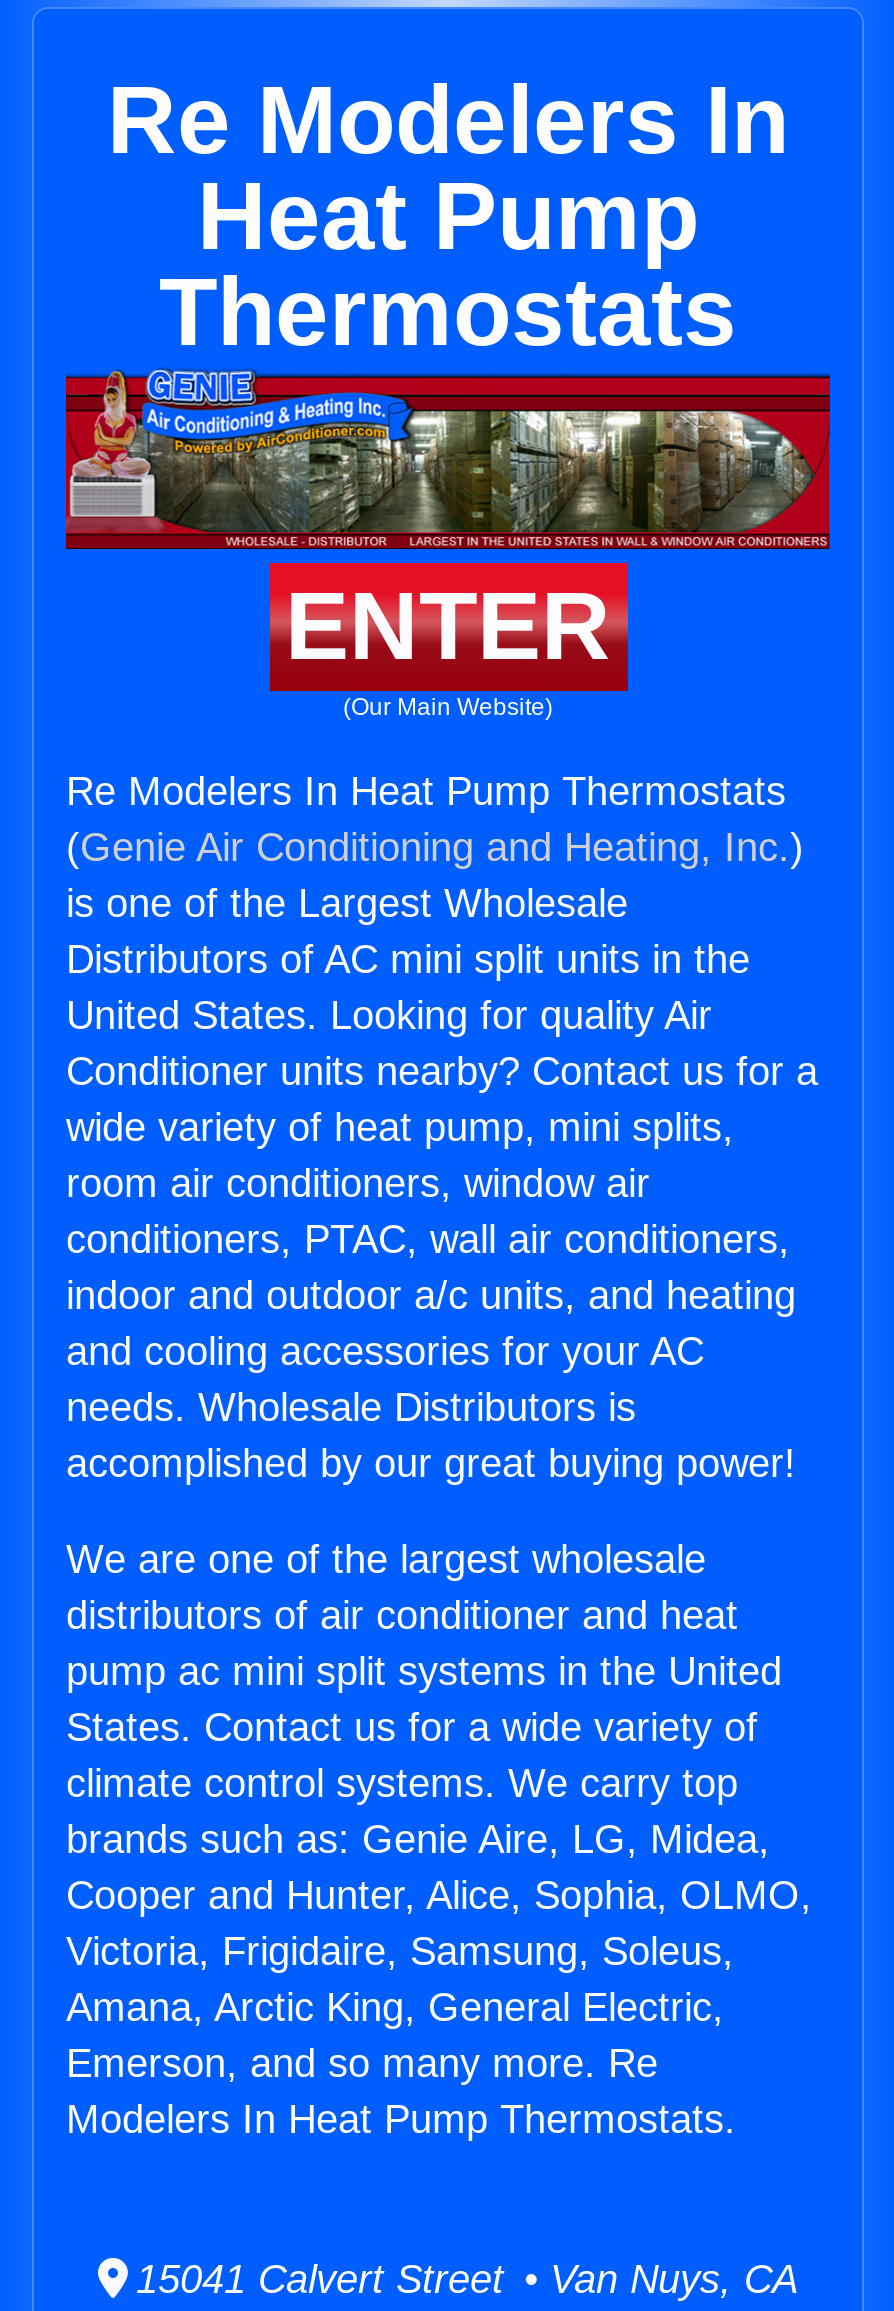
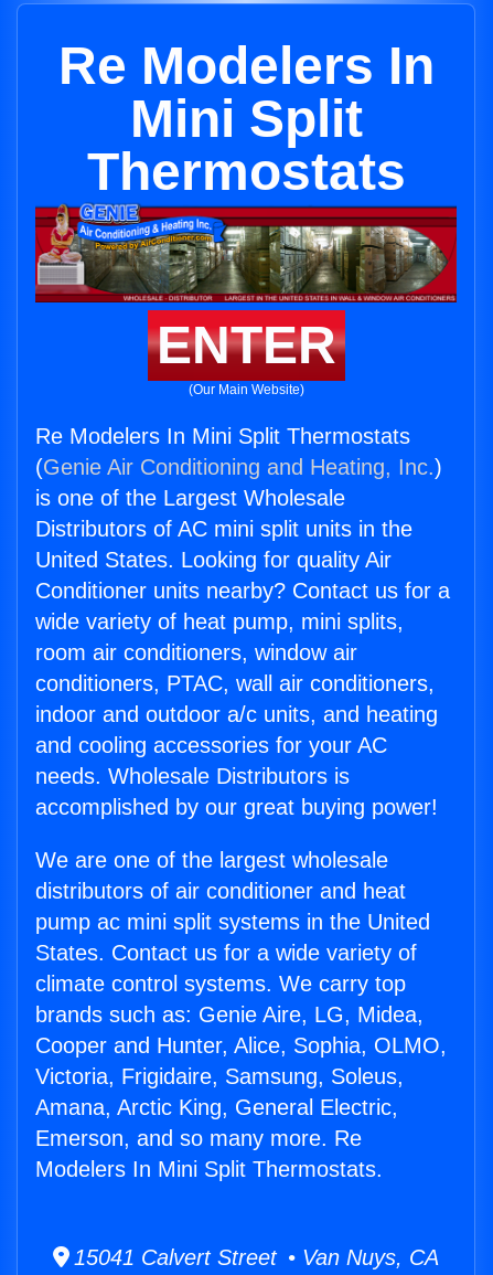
- Heat Pump
+ Mini Split

- Re Modelers In Heat Pump Thermostats
+ Re Modelers In Mini Split Thermostats

- Modelers In Heat Pump Thermostats.
+ Modelers In Mini Split Thermostats.
